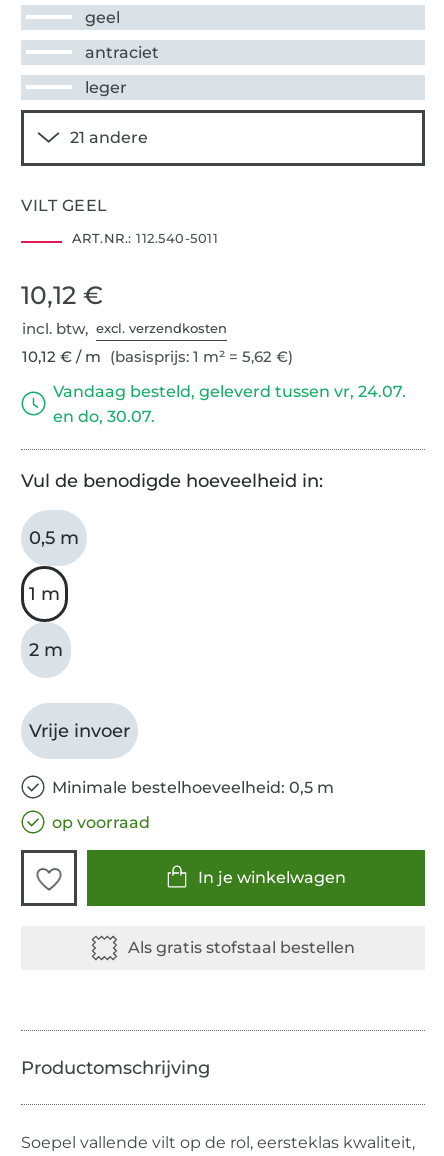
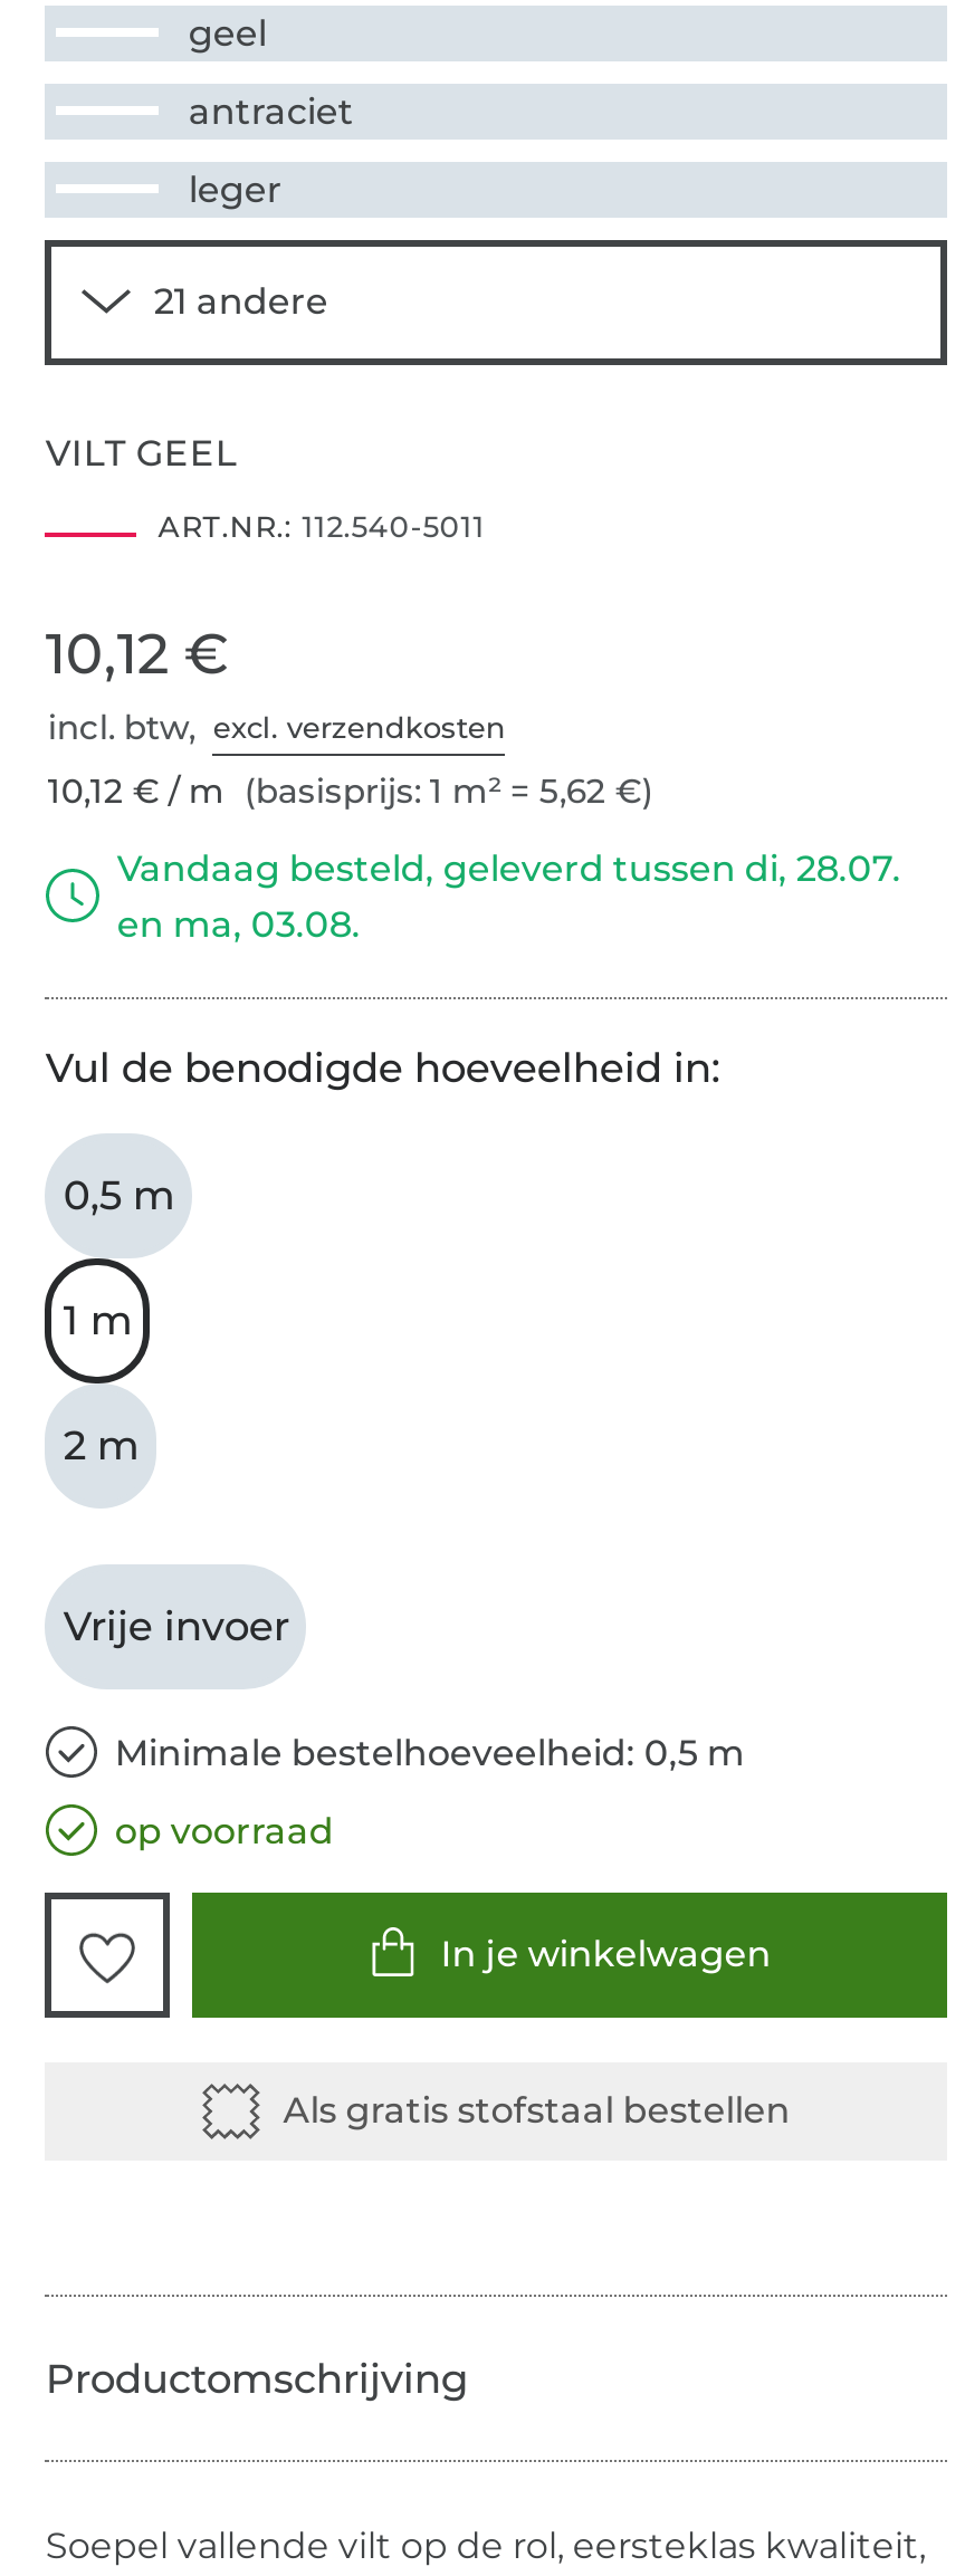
- Vandaag besteld, geleverd tussen vr, 24.07.
+ Vandaag besteld, geleverd tussen di, 28.07.

- en do, 30.07.
+ en ma, 03.08.
